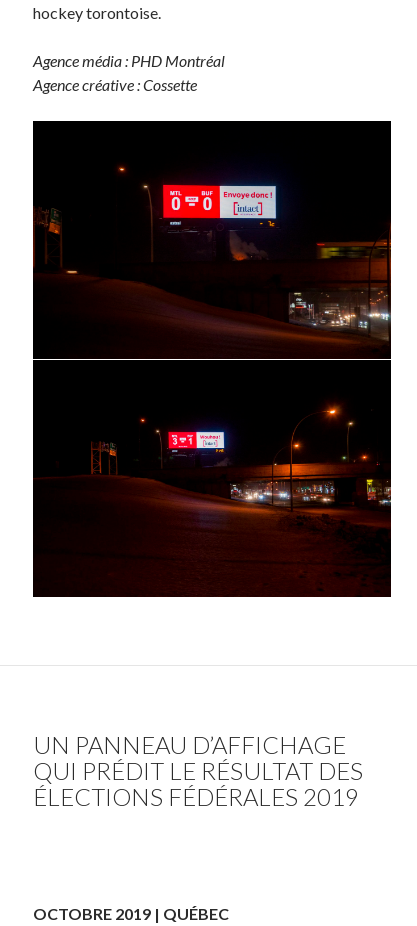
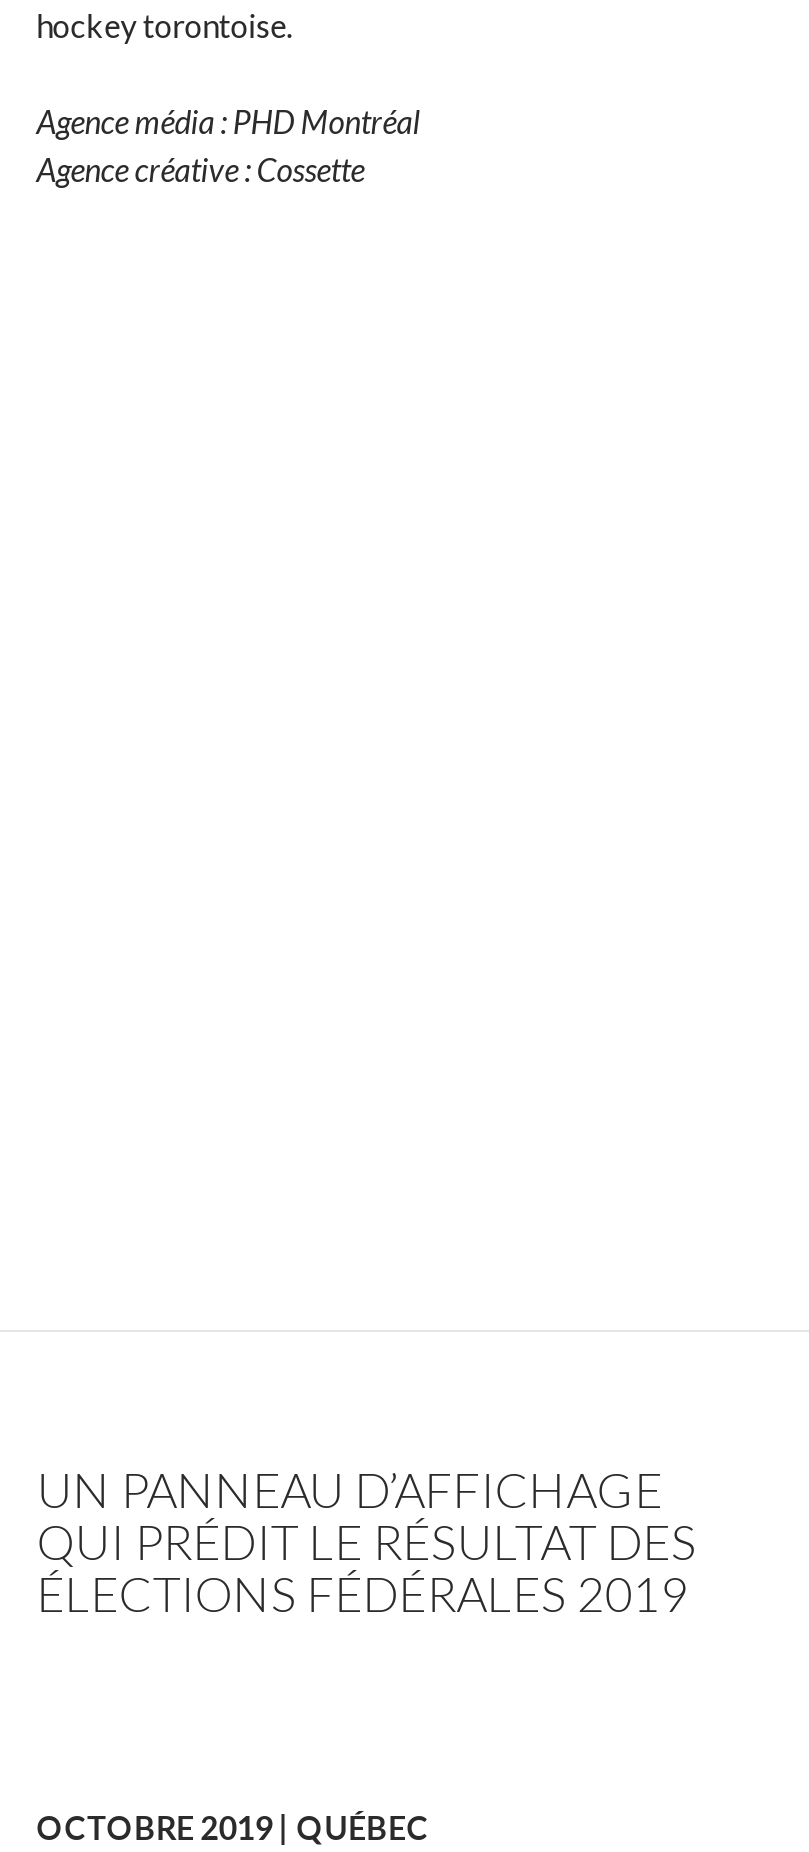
- [image]
